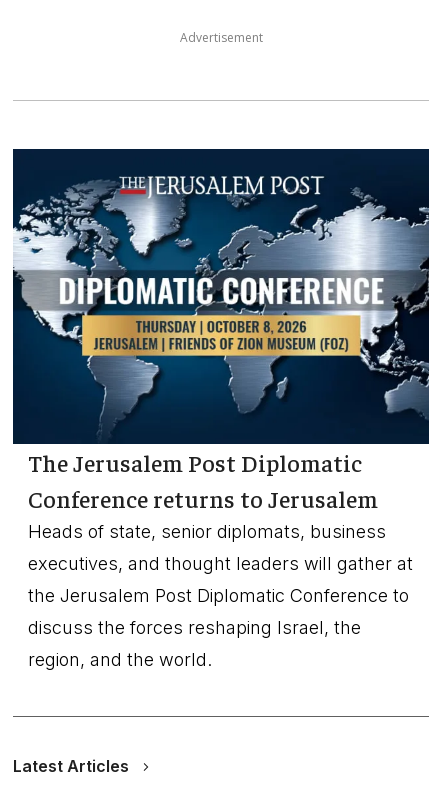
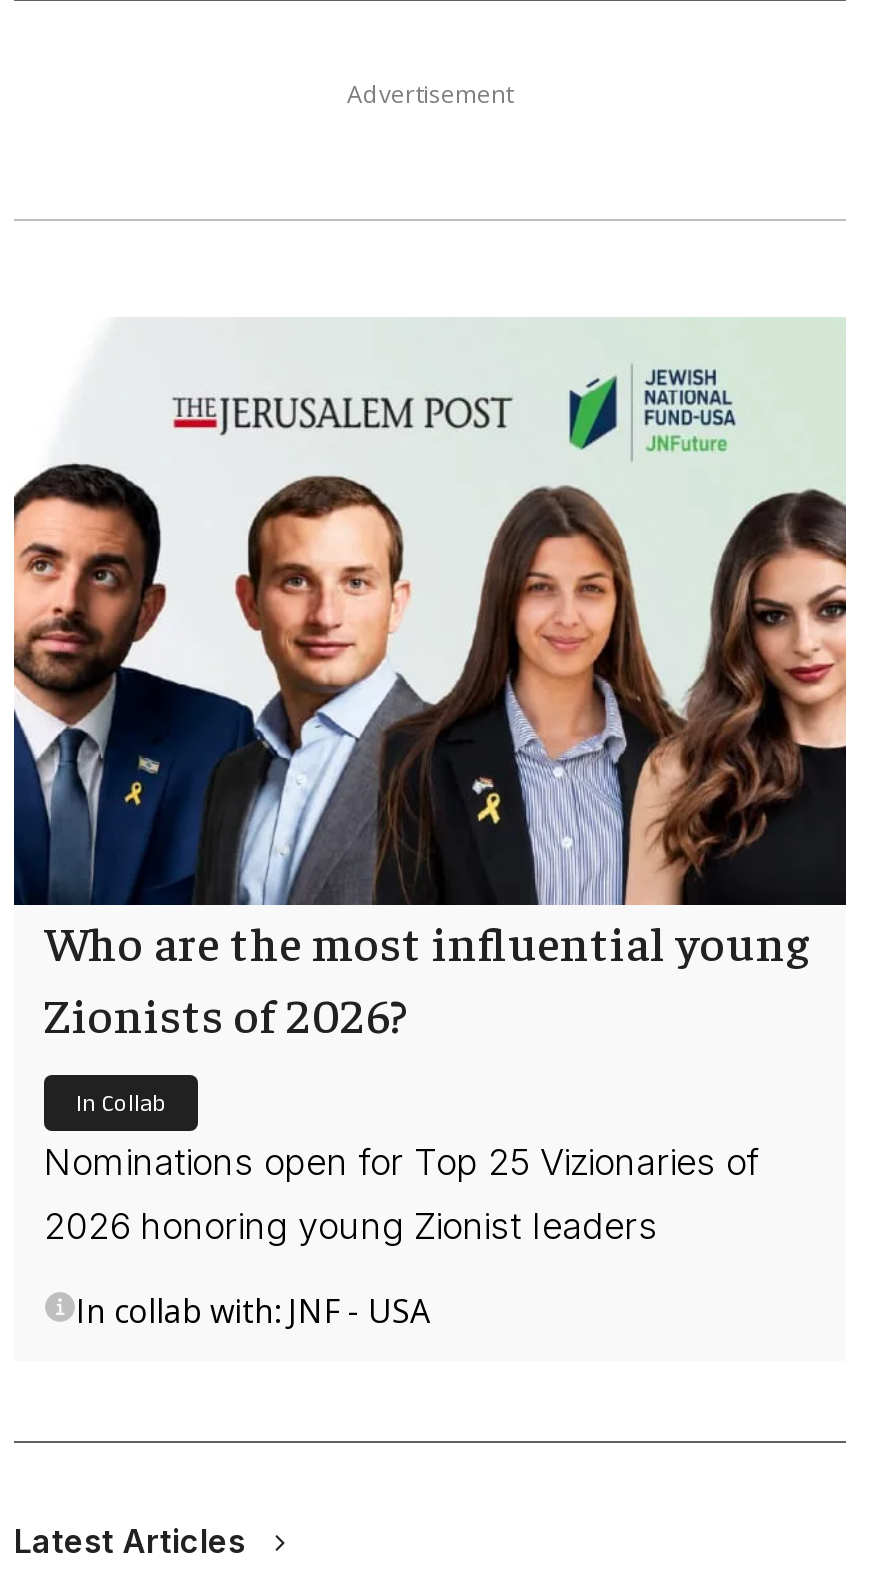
- [image]
- The Jerusalem Post Diplomatic
- Conference returns to Jerusalem
- Heads of state, senior diplomats, business
- executives, and thought leaders will gather at
- the Jerusalem Post Diplomatic Conference to
- discuss the forces reshaping Israel, the
- region, and the world.
+ [image]
+ Who are the most influential young
+ Zionists of 2026?
+ In Collab
+ Nominations open for Top 25 Vizionaries of
+ 2026 honoring young Zionist leaders
+ In collab with: JNF - USA
